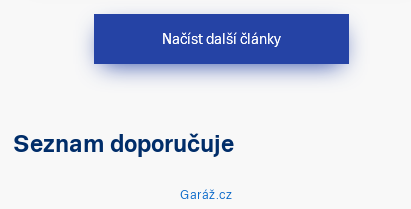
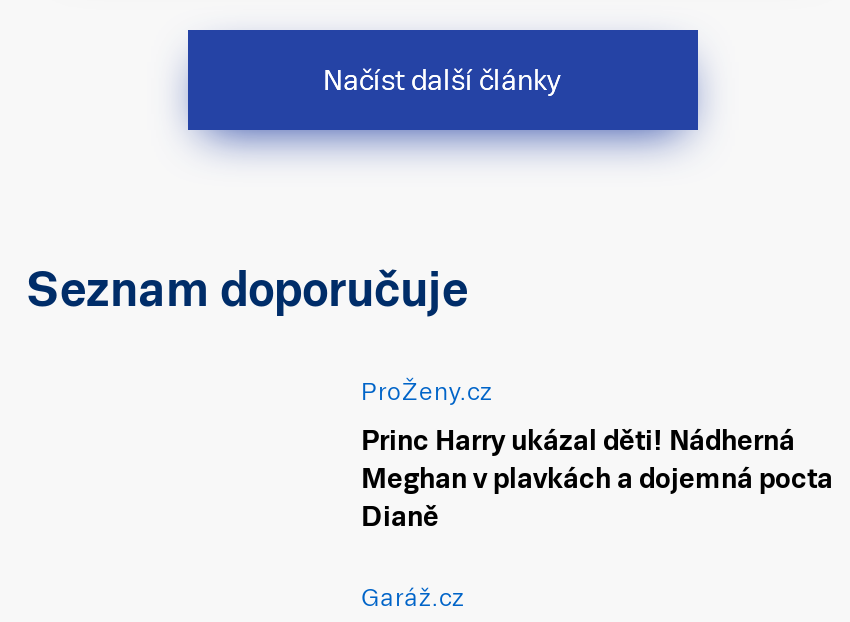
+ ProŽeny.cz
+ Princ Harry ukázal děti! Nádherná
+ Meghan v plavkách a dojemná pocta
+ Dianě
